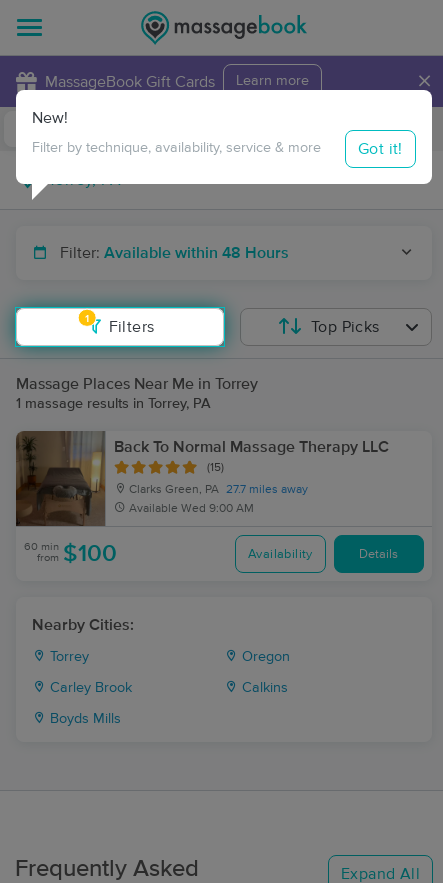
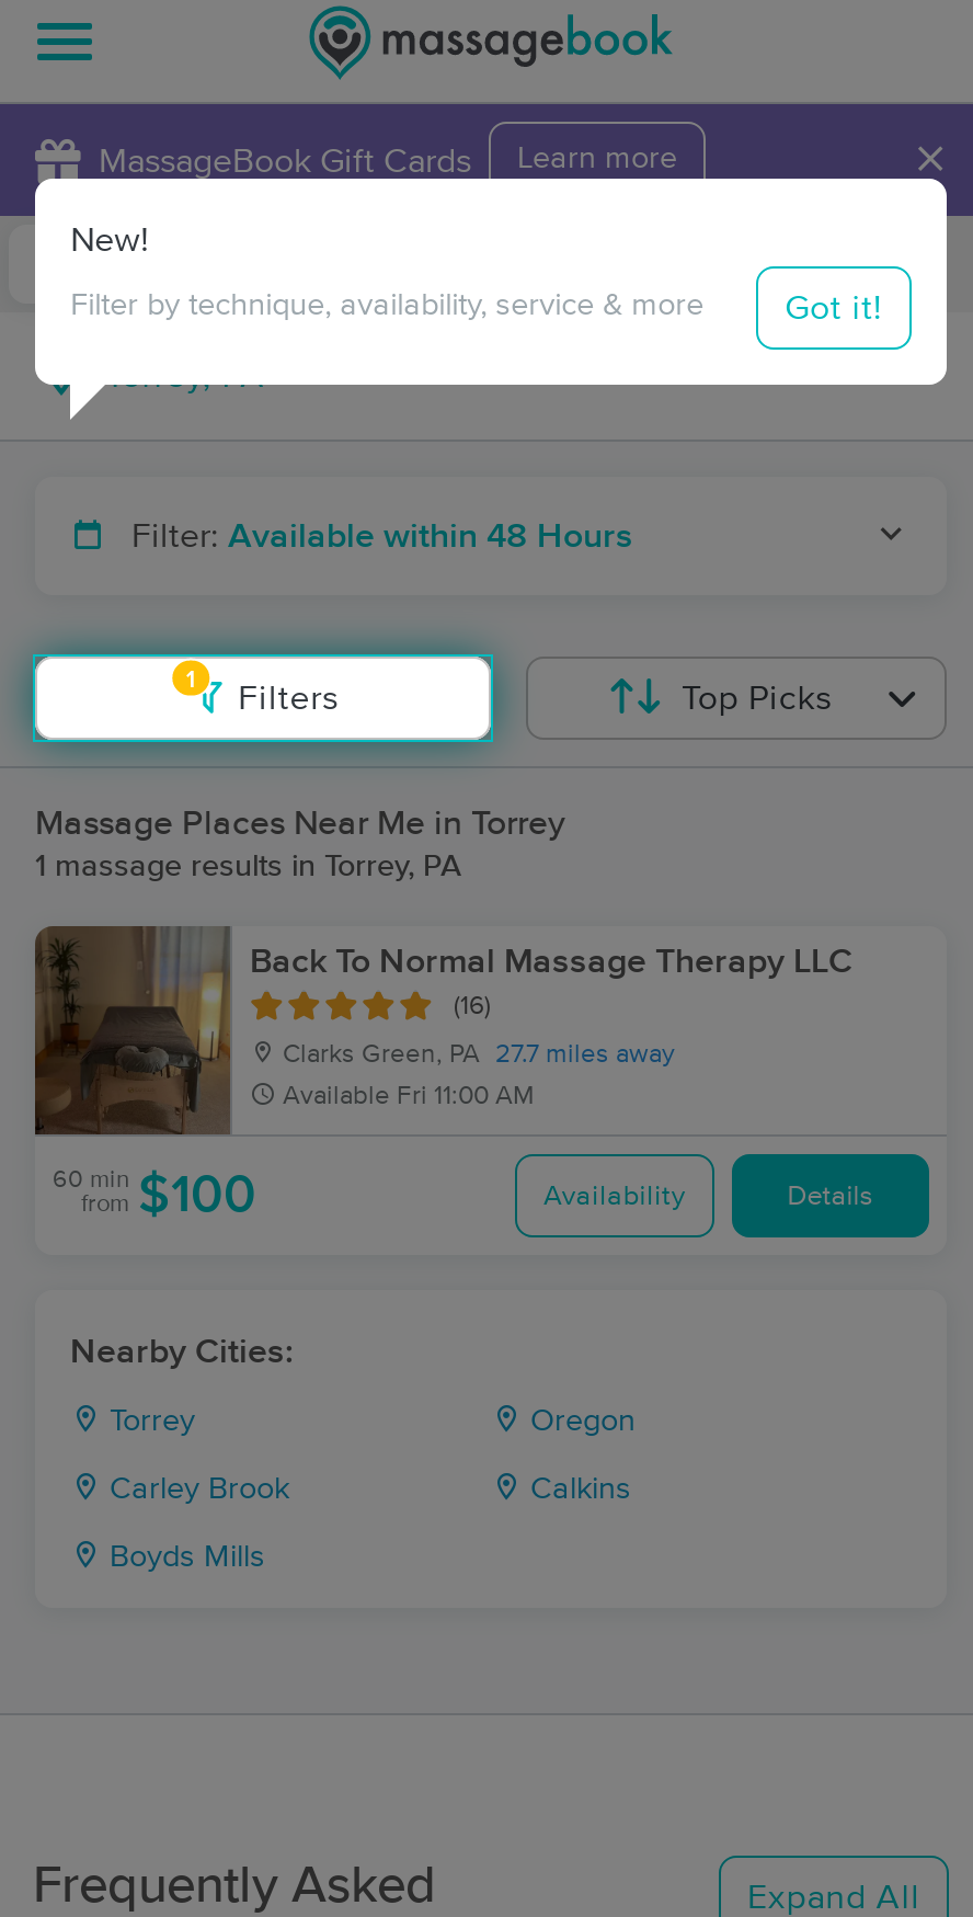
- (15)
+ (16)

- Available Wed 9:00 AM
+ Available Fri 11:00 AM
